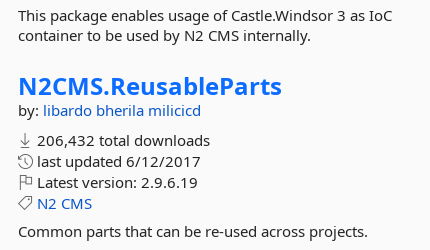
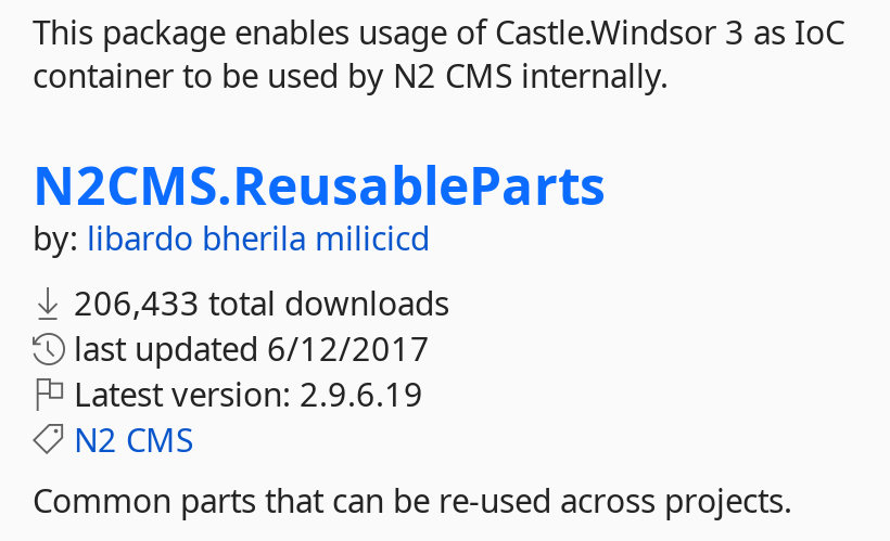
- 206,432 total downloads
+ 206,433 total downloads
